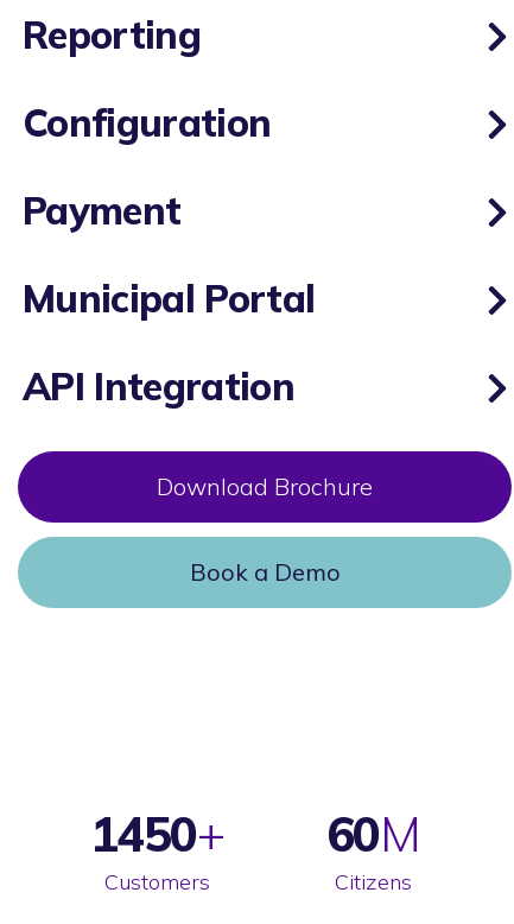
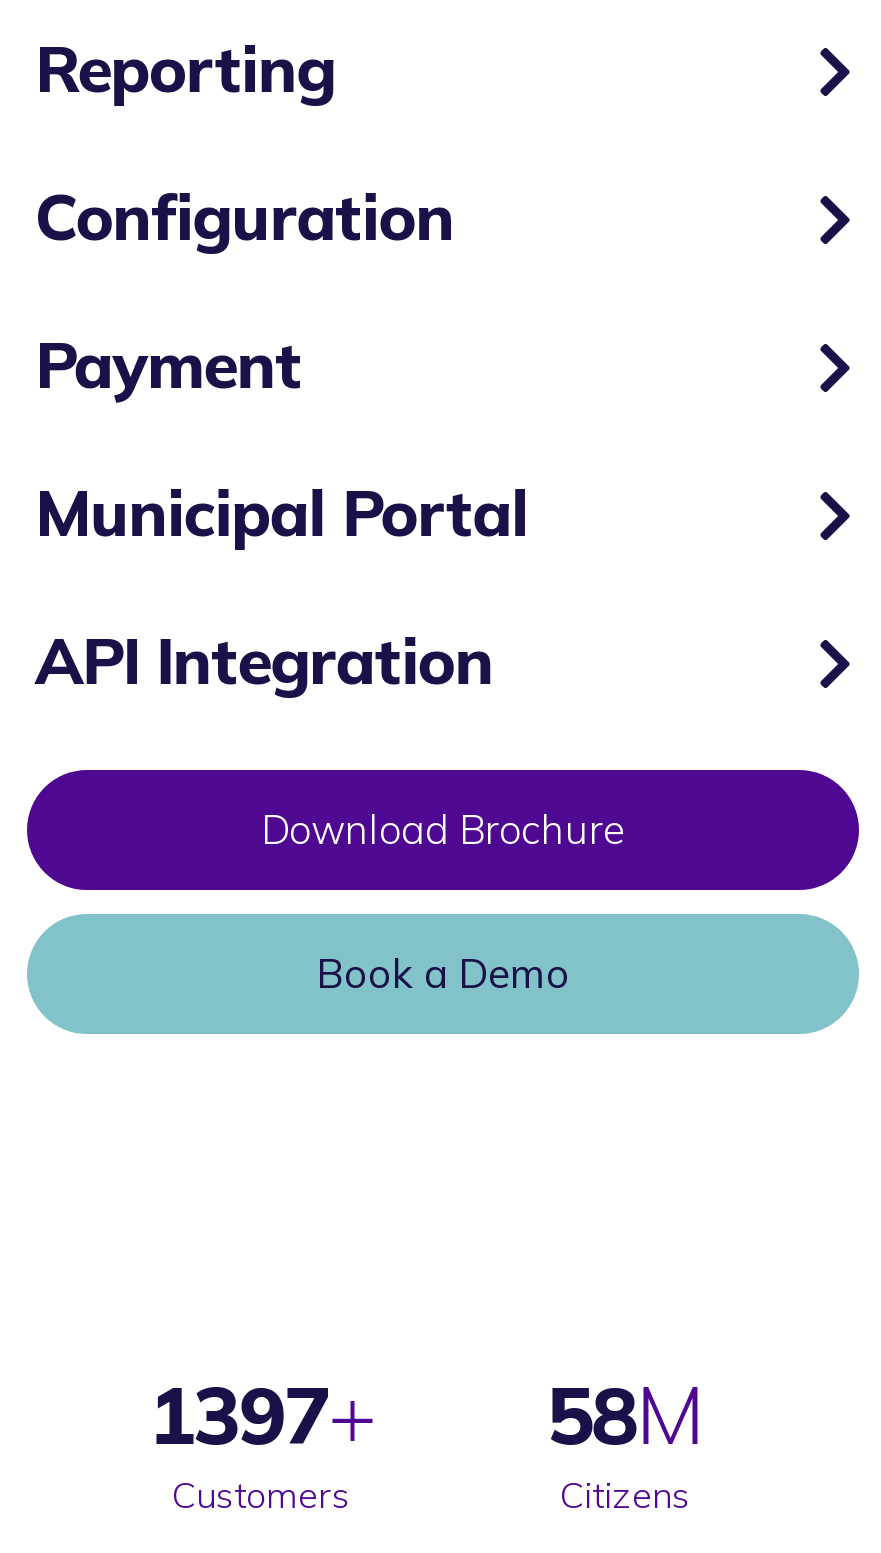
- 1450
+ 1397

- 60
+ 58
